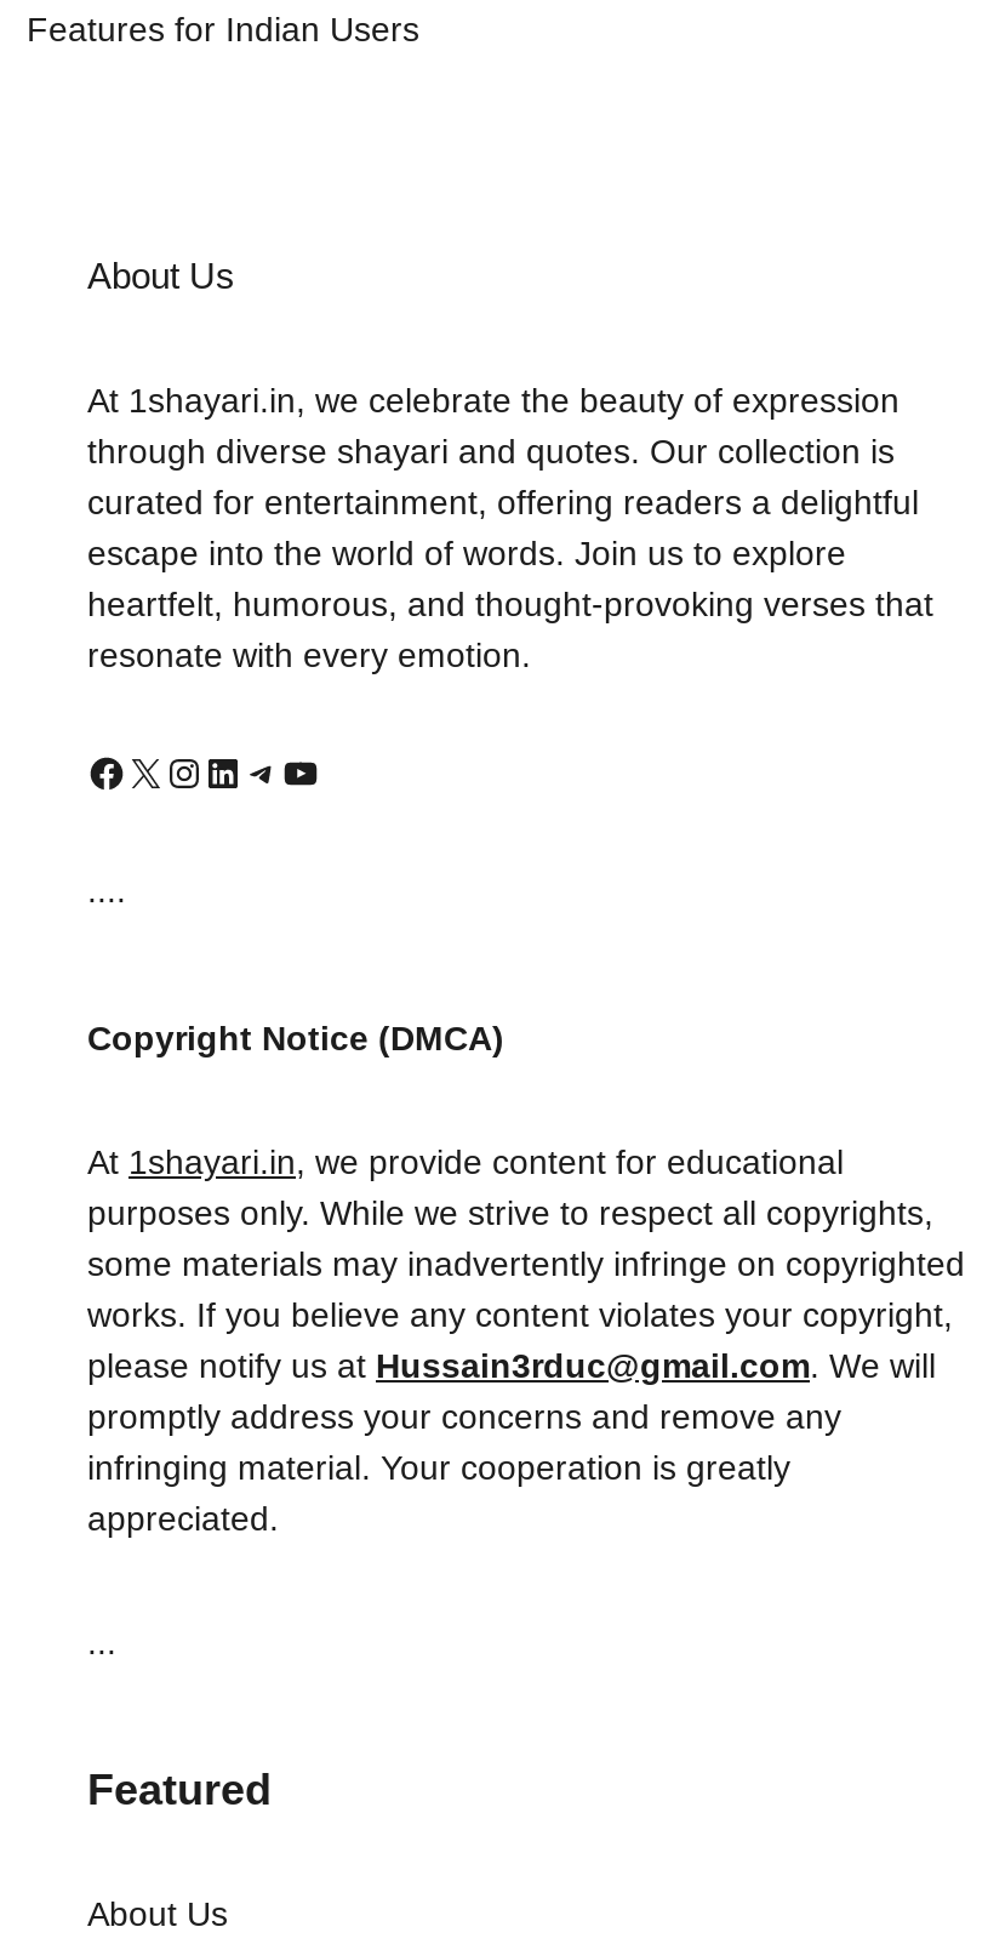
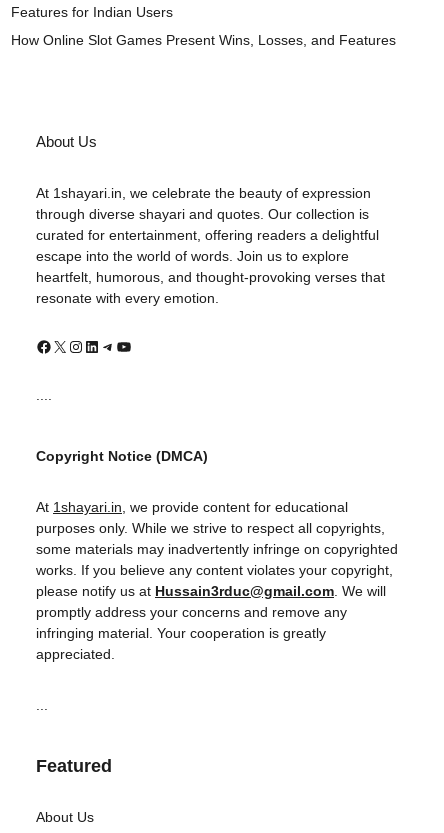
+ How Online Slot Games Present Wins, Losses, and Features
